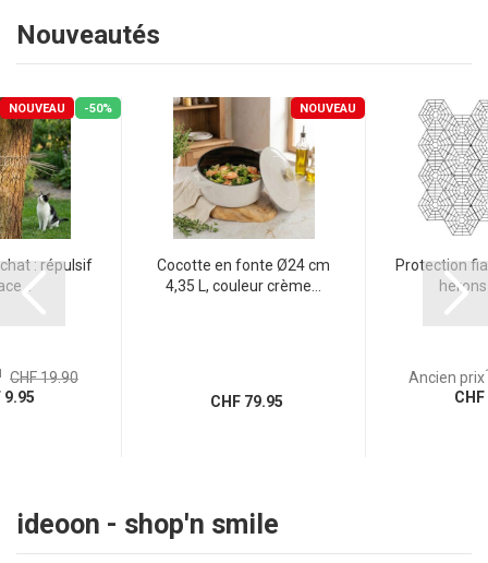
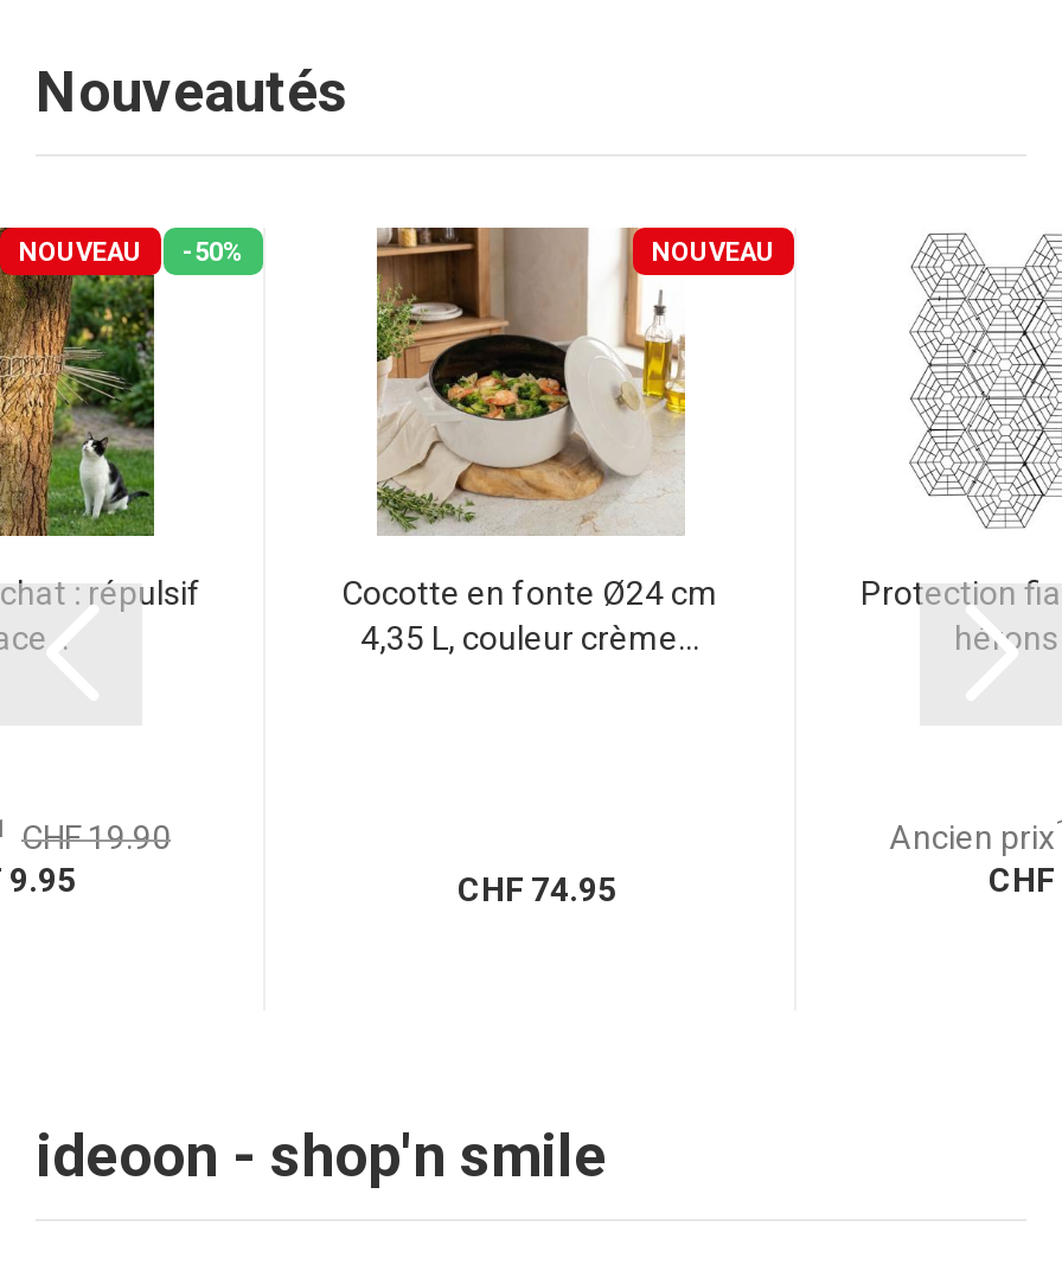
- CHF 79.95
+ CHF 74.95
